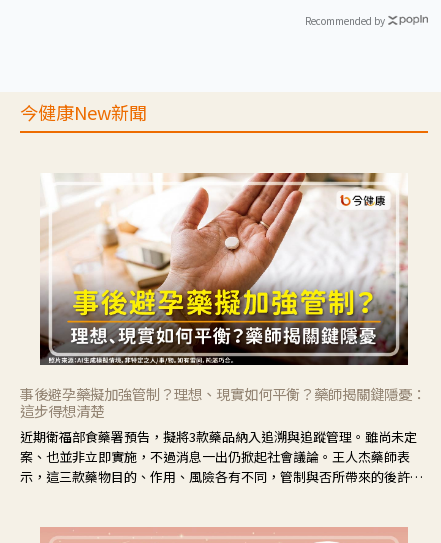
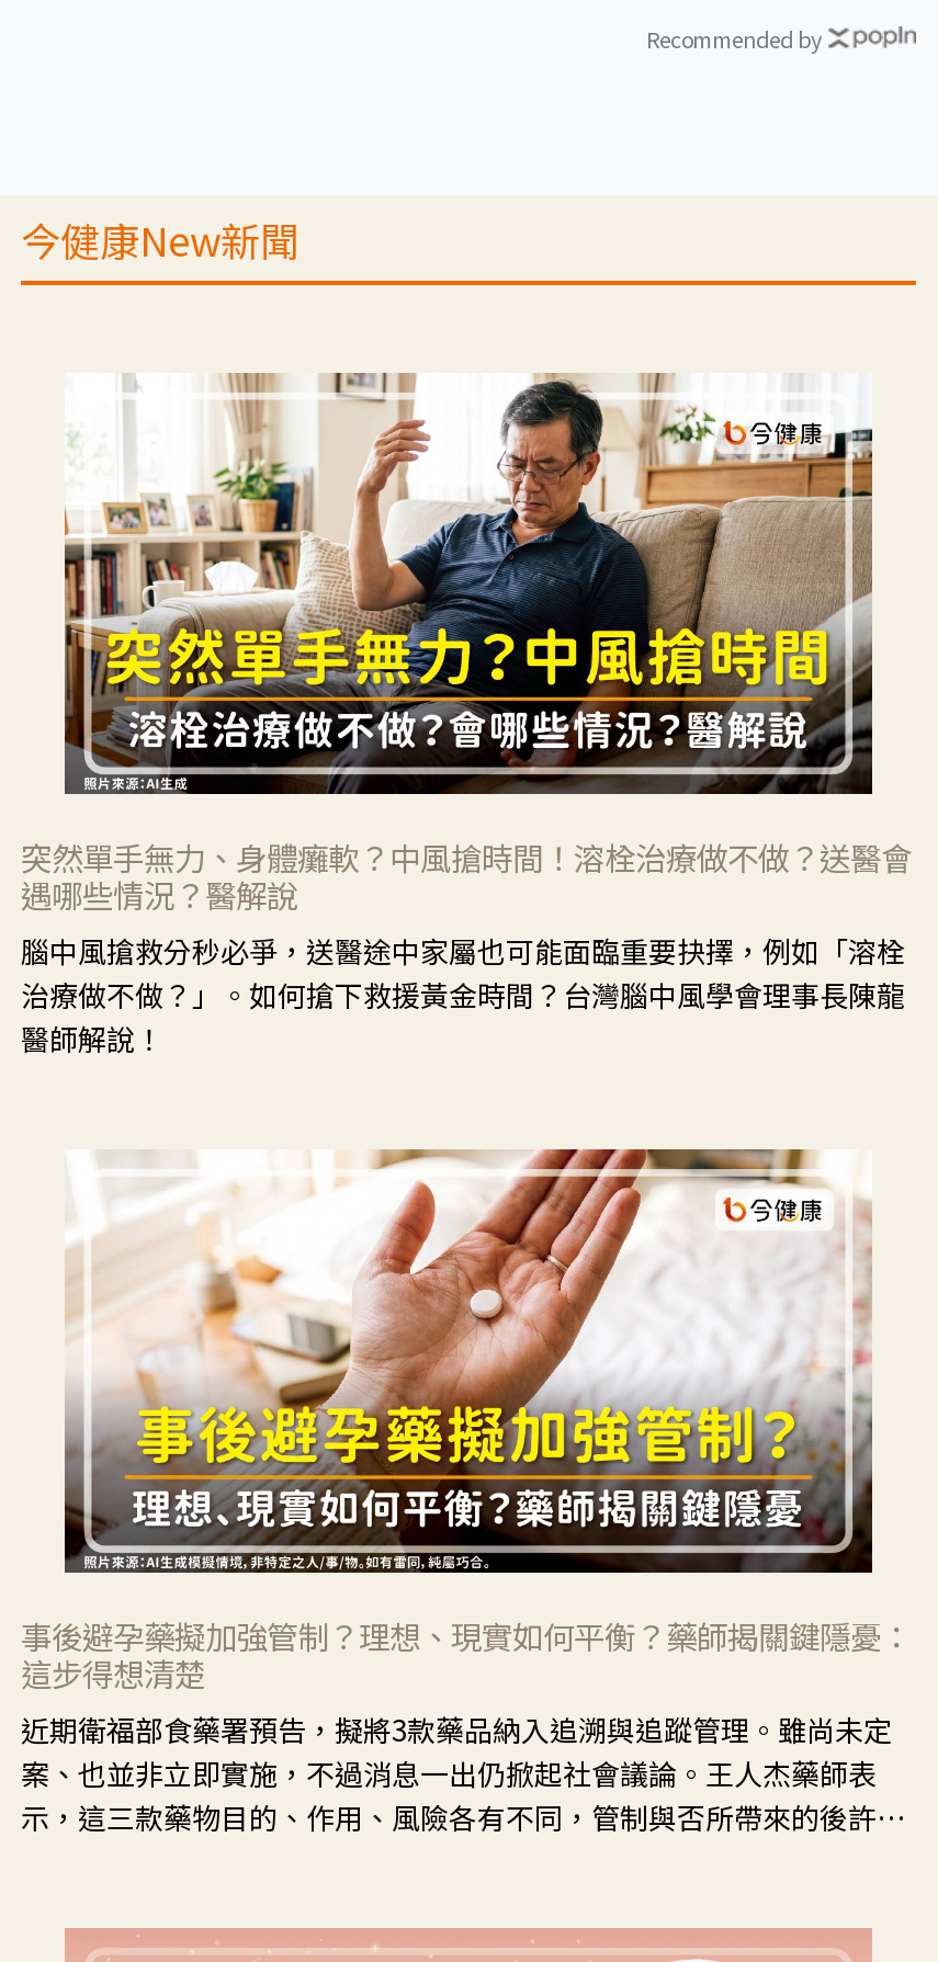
+ [image]
+ 突然單手無力、身體癱軟？中風搶時間！溶栓治療做不做？送醫會
+ 遇哪些情況？醫解說
+ 腦中風搶救分秒必爭，送醫途中家屬也可能面臨重要抉擇，例如「溶栓
+ 治療做不做？」。如何搶下救援黃金時間？台灣腦中風學會理事長陳龍
+ 醫師解說！
